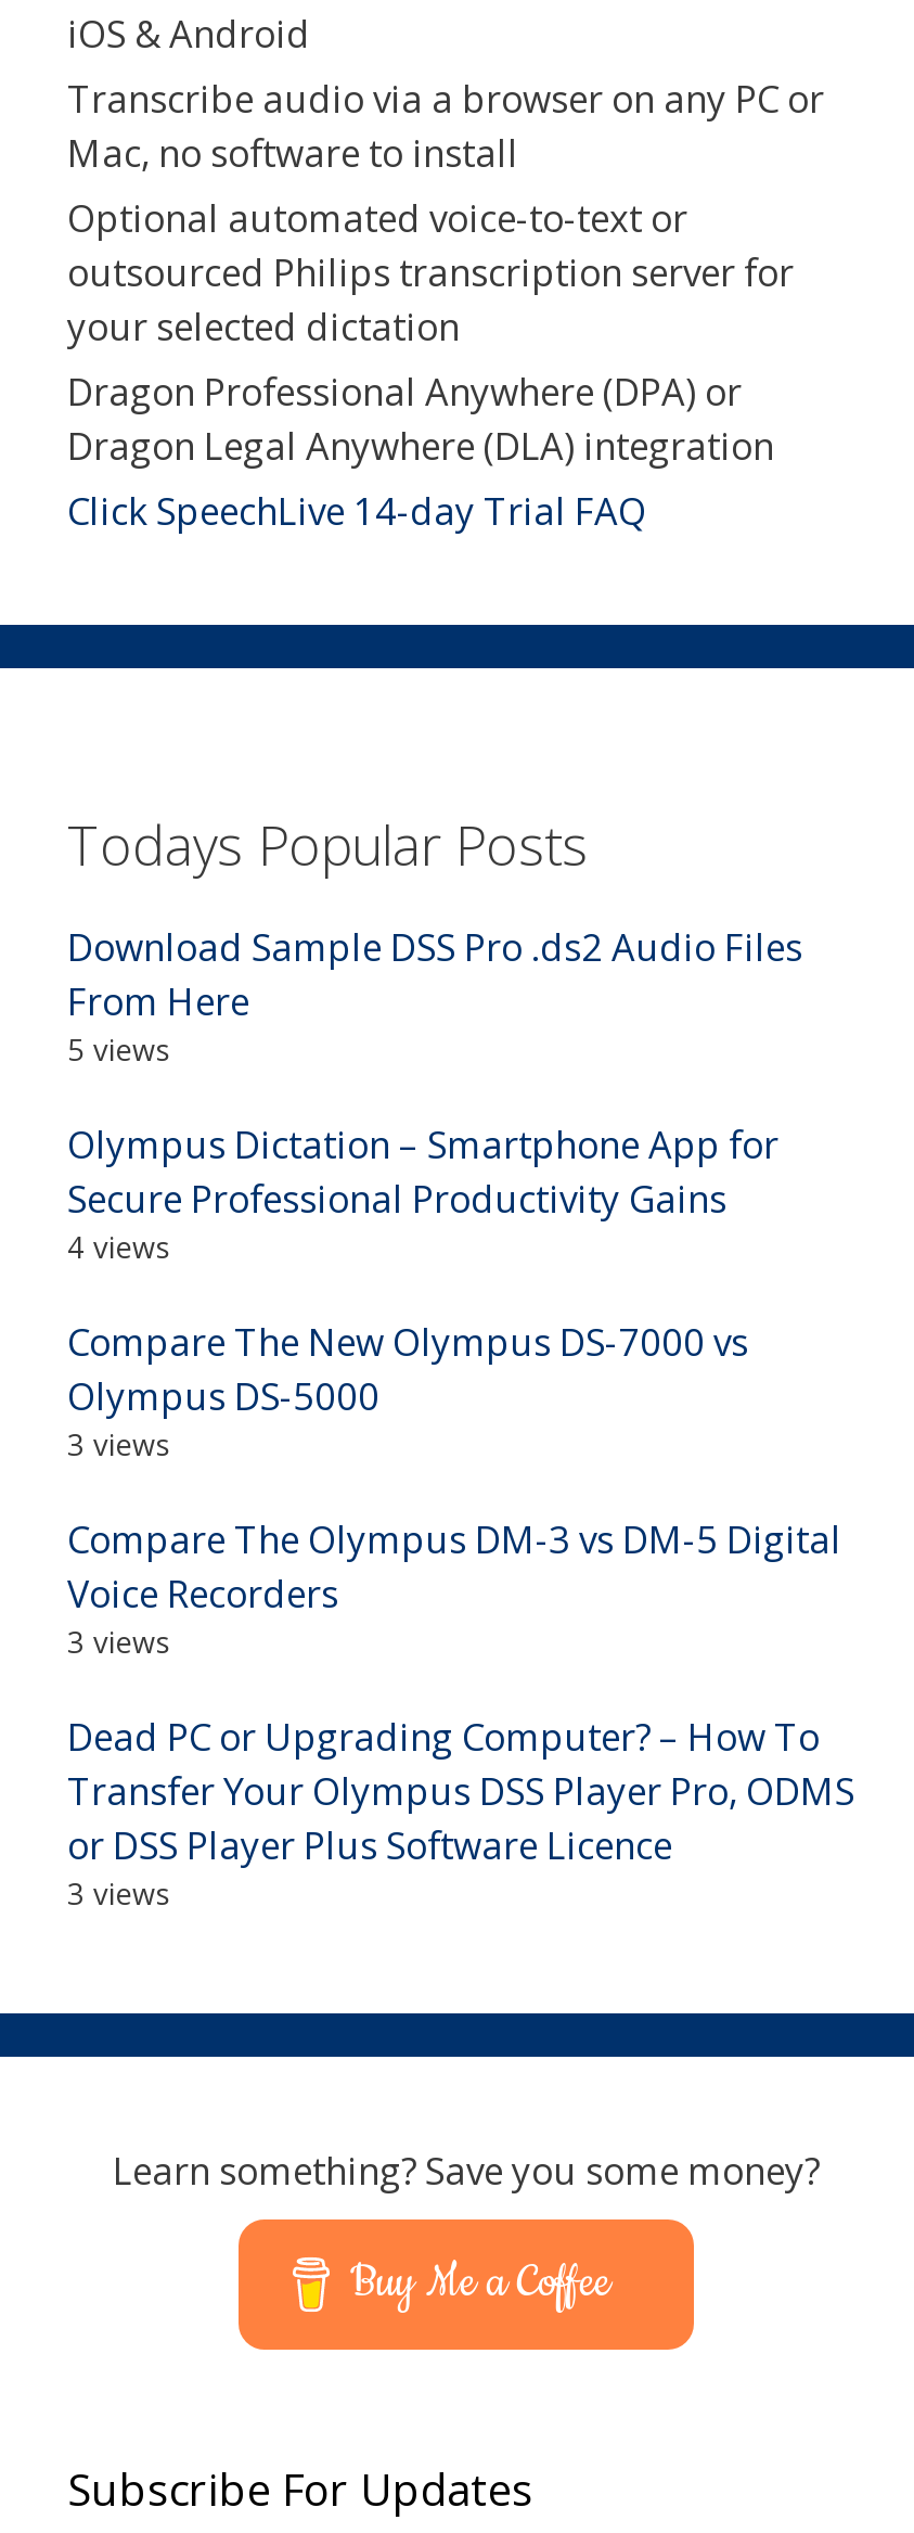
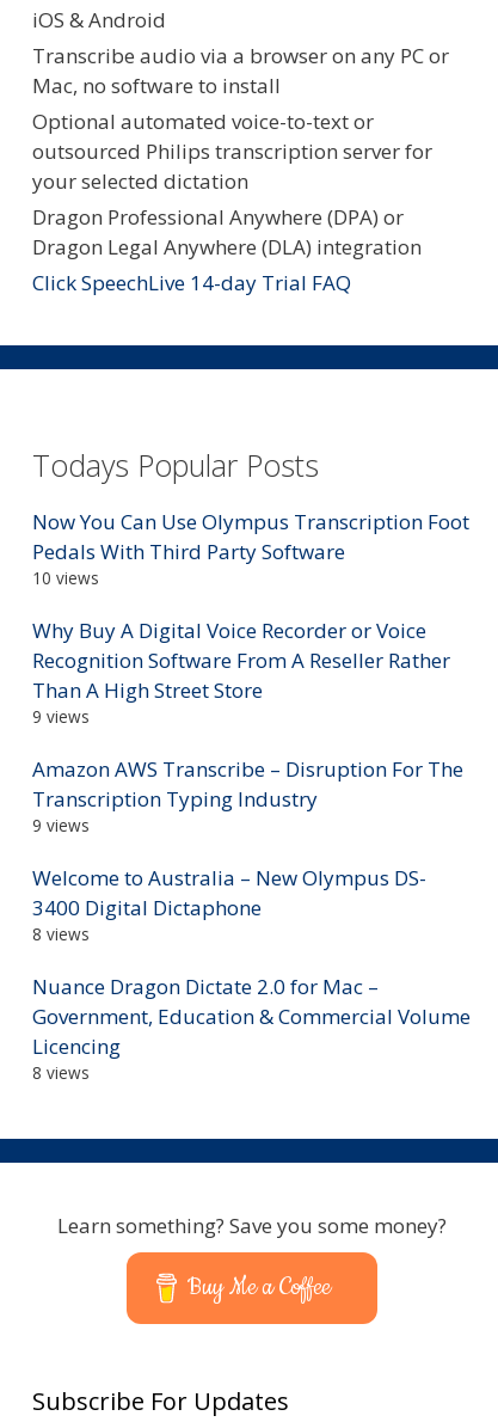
- Download Sample DSS Pro .ds2 Audio Files
- From Here
- 5 views
+ Now You Can Use Olympus Transcription Foot
+ Pedals With Third Party Software
+ 10 views

- Olympus Dictation – Smartphone App for
- Secure Professional Productivity Gains
- 4 views
+ Why Buy A Digital Voice Recorder or Voice
+ Recognition Software From A Reseller Rather
+ Than A High Street Store
+ 9 views

- Compare The New Olympus DS-7000 vs
- Olympus DS-5000
- 3 views
+ Amazon AWS Transcribe – Disruption For The
+ Transcription Typing Industry
+ 9 views

- Compare The Olympus DM-3 vs DM-5 Digital
- Voice Recorders
- 3 views
+ Welcome to Australia – New Olympus DS-
+ 3400 Digital Dictaphone
+ 8 views

- Dead PC or Upgrading Computer? – How To
- Transfer Your Olympus DSS Player Pro, ODMS
- or DSS Player Plus Software Licence
- 3 views
+ Nuance Dragon Dictate 2.0 for Mac –
+ Government, Education & Commercial Volume
+ Licencing
+ 8 views
